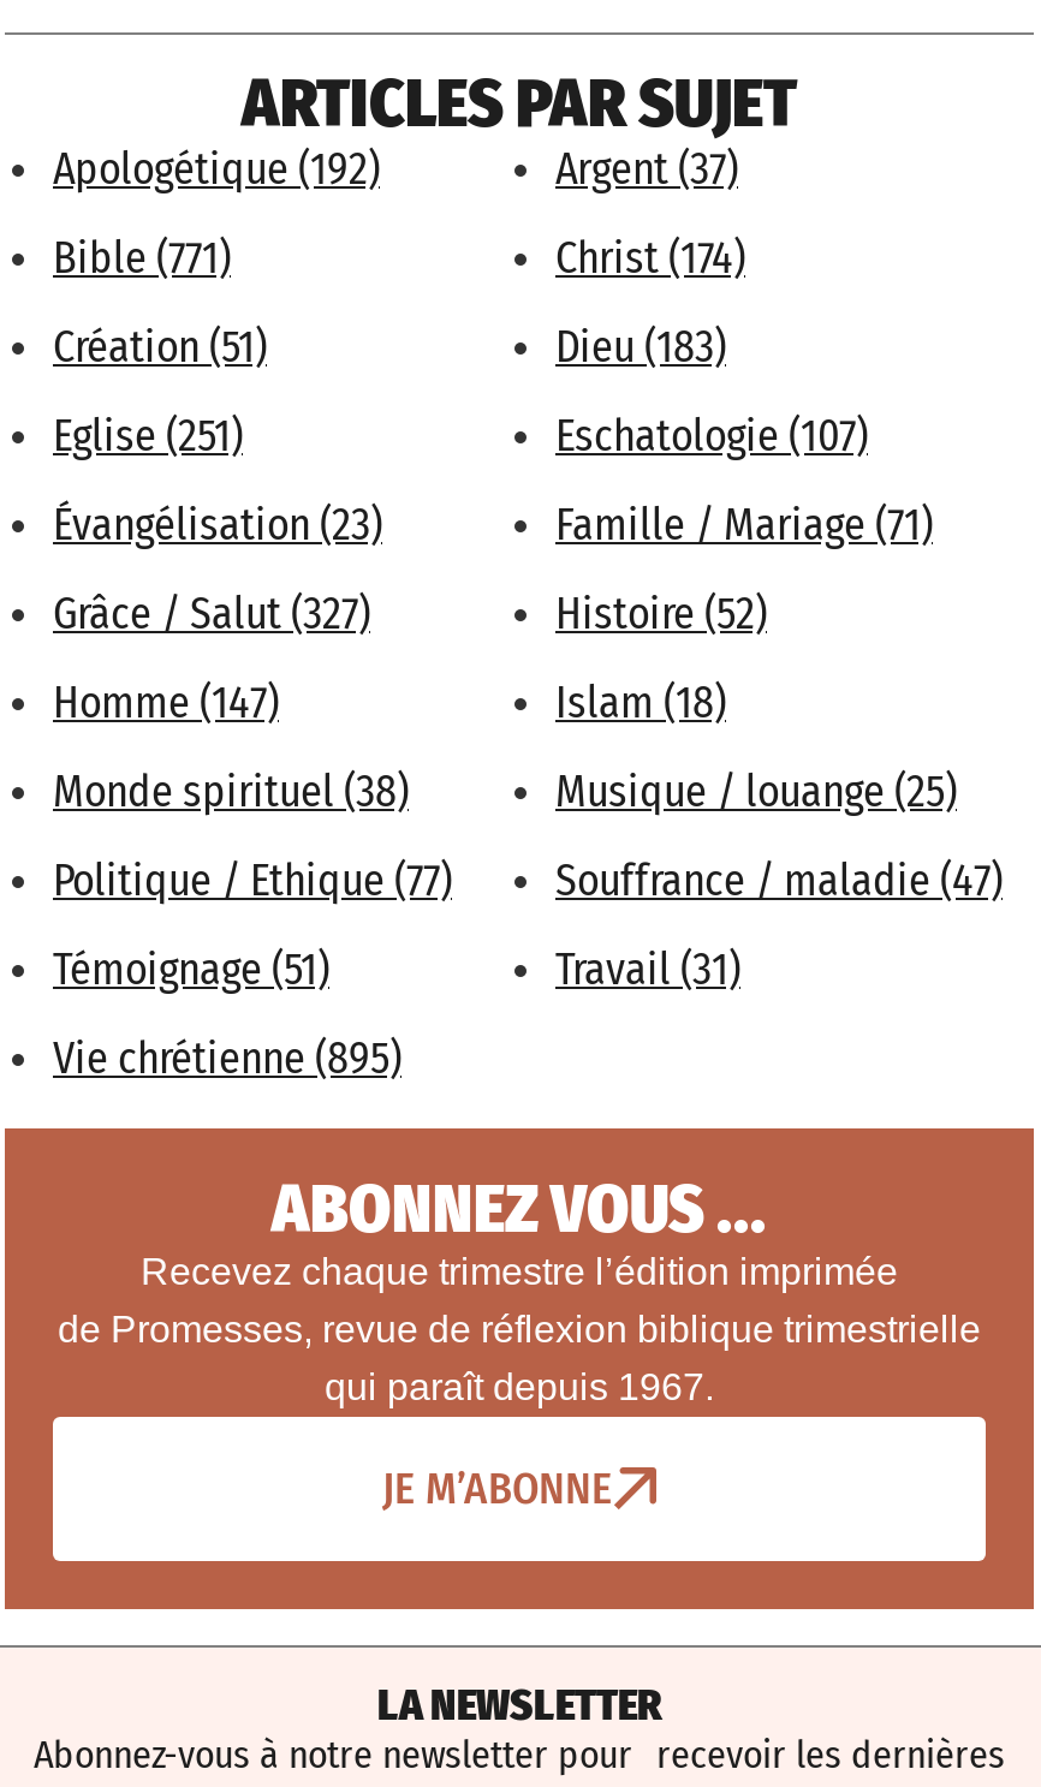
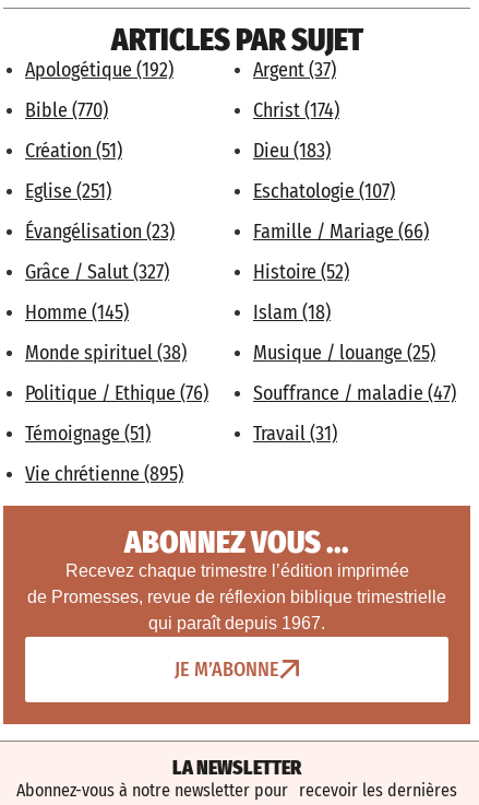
- Bible (771)
+ Bible (770)

- Famille / Mariage (71)
+ Famille / Mariage (66)

- Homme (147)
+ Homme (145)

- Politique / Ethique (77)
+ Politique / Ethique (76)
